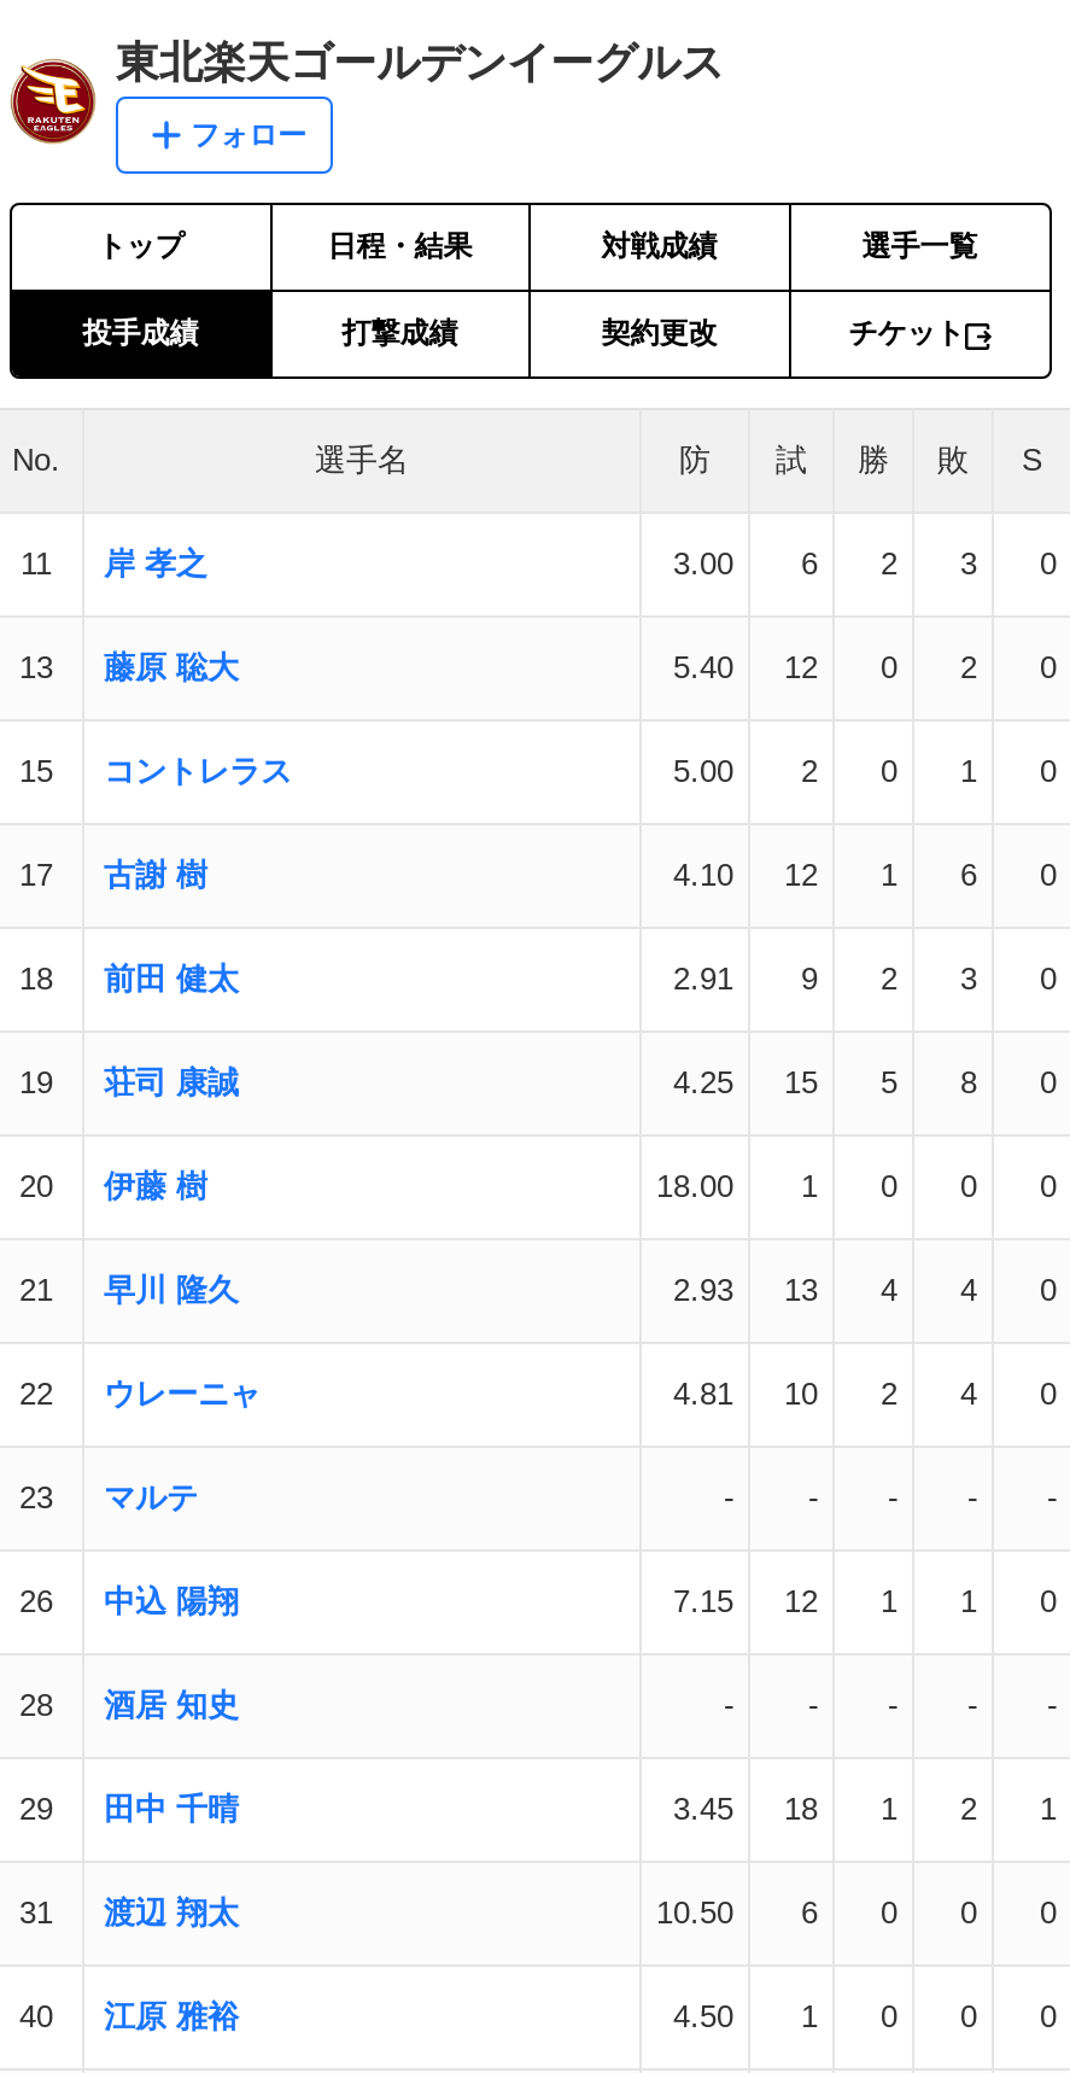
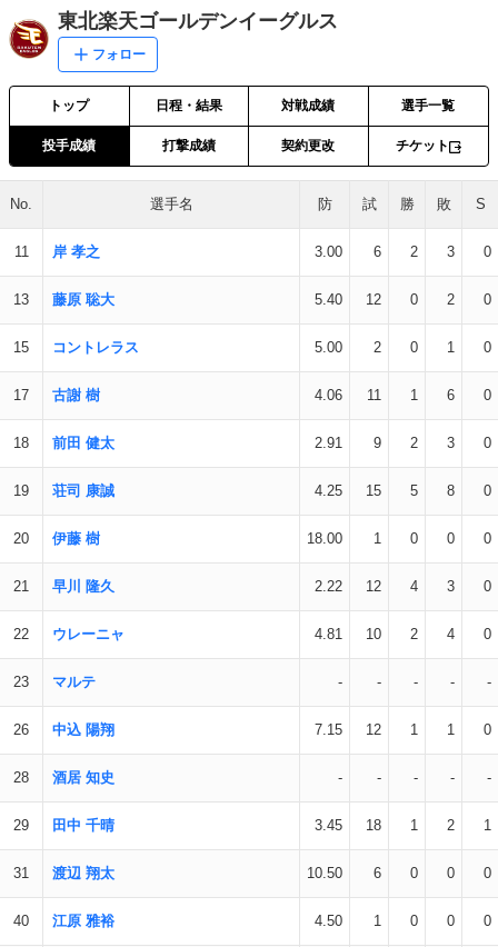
- 4.10
+ 4.06

- 12
+ 11

- 2.93
+ 2.22

- 13
+ 12

- 4
+ 3
